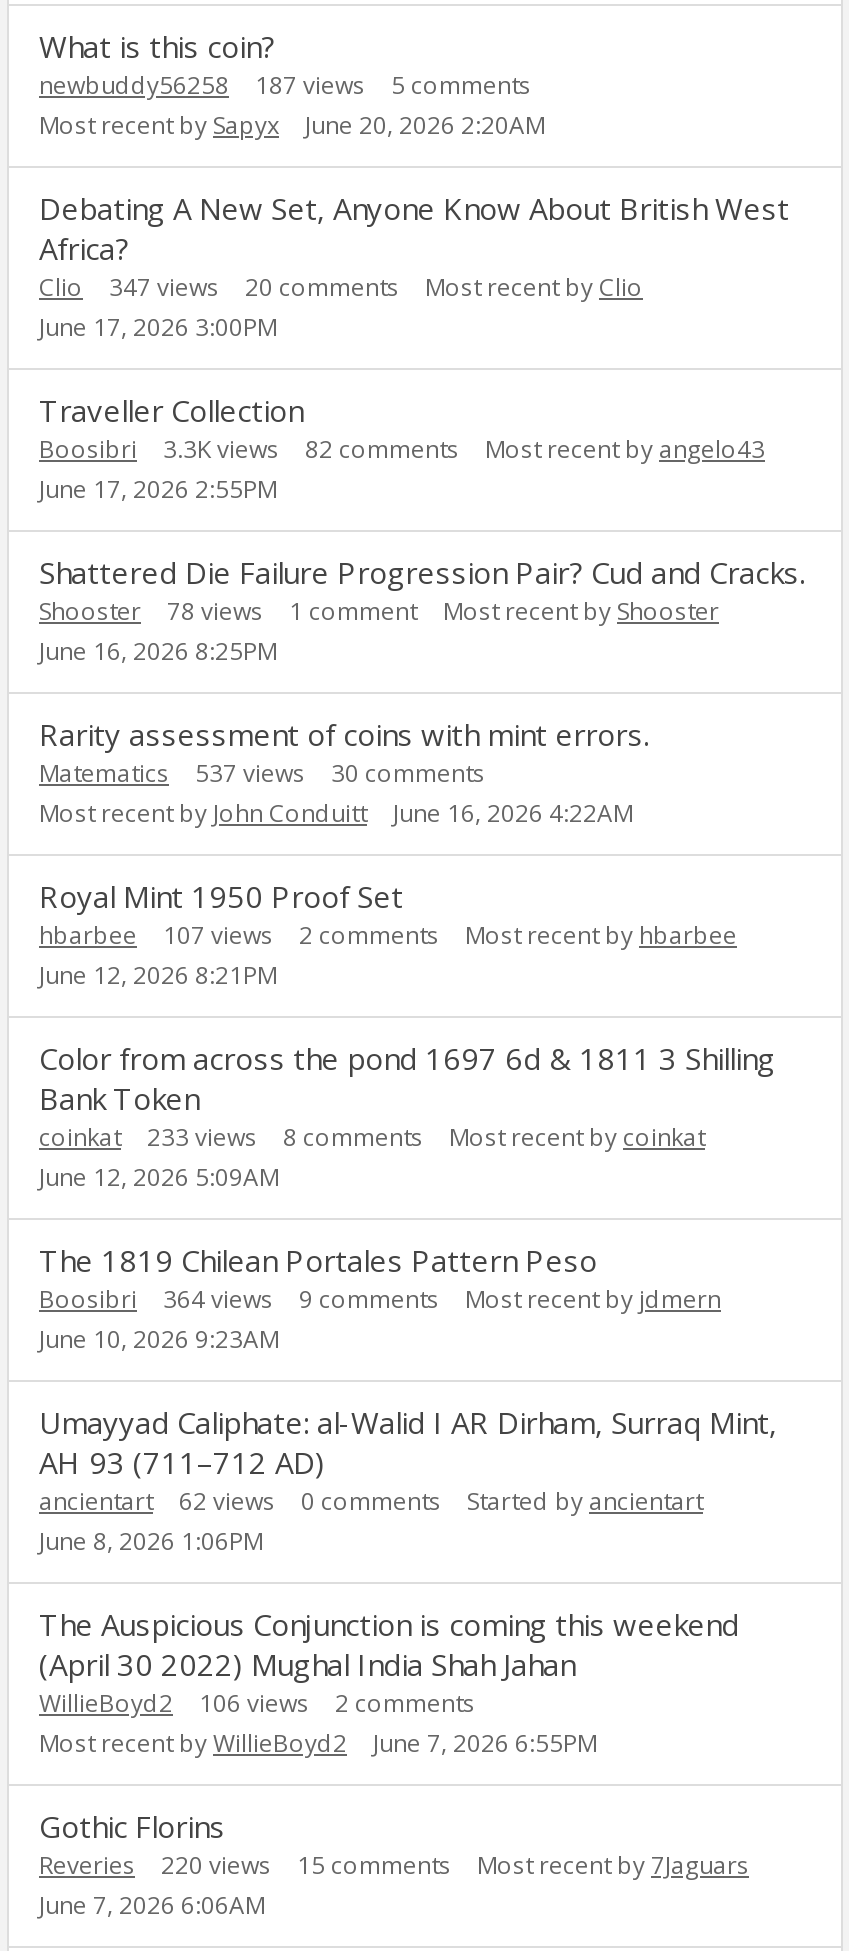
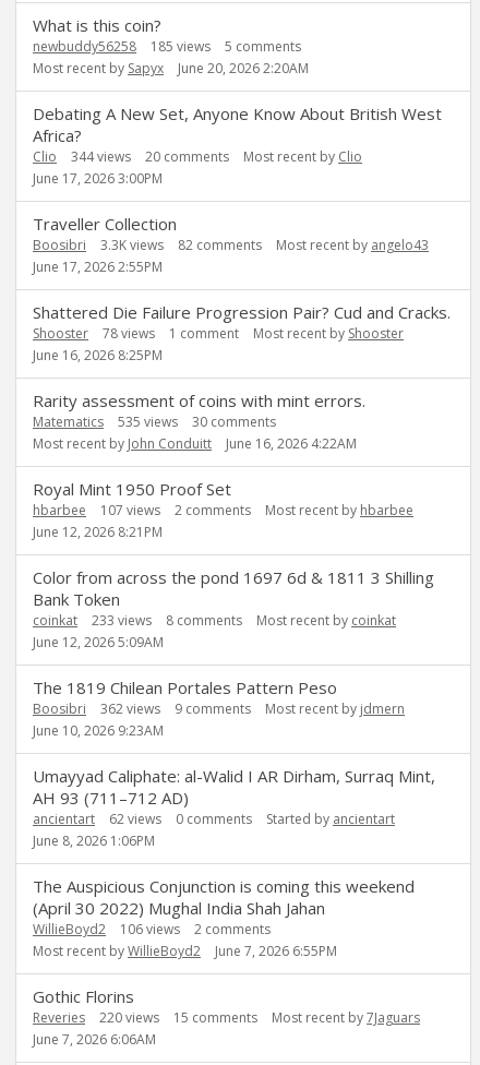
- newbuddy56258 187 views 5 comments
+ newbuddy56258 185 views 5 comments

- Clio 347 views 20 comments Most recent by Clio
+ Clio 344 views 20 comments Most recent by Clio

- Matematics 537 views 30 comments
+ Matematics 535 views 30 comments

- Boosibri 364 views 9 comments Most recent by jdmern
+ Boosibri 362 views 9 comments Most recent by jdmern
